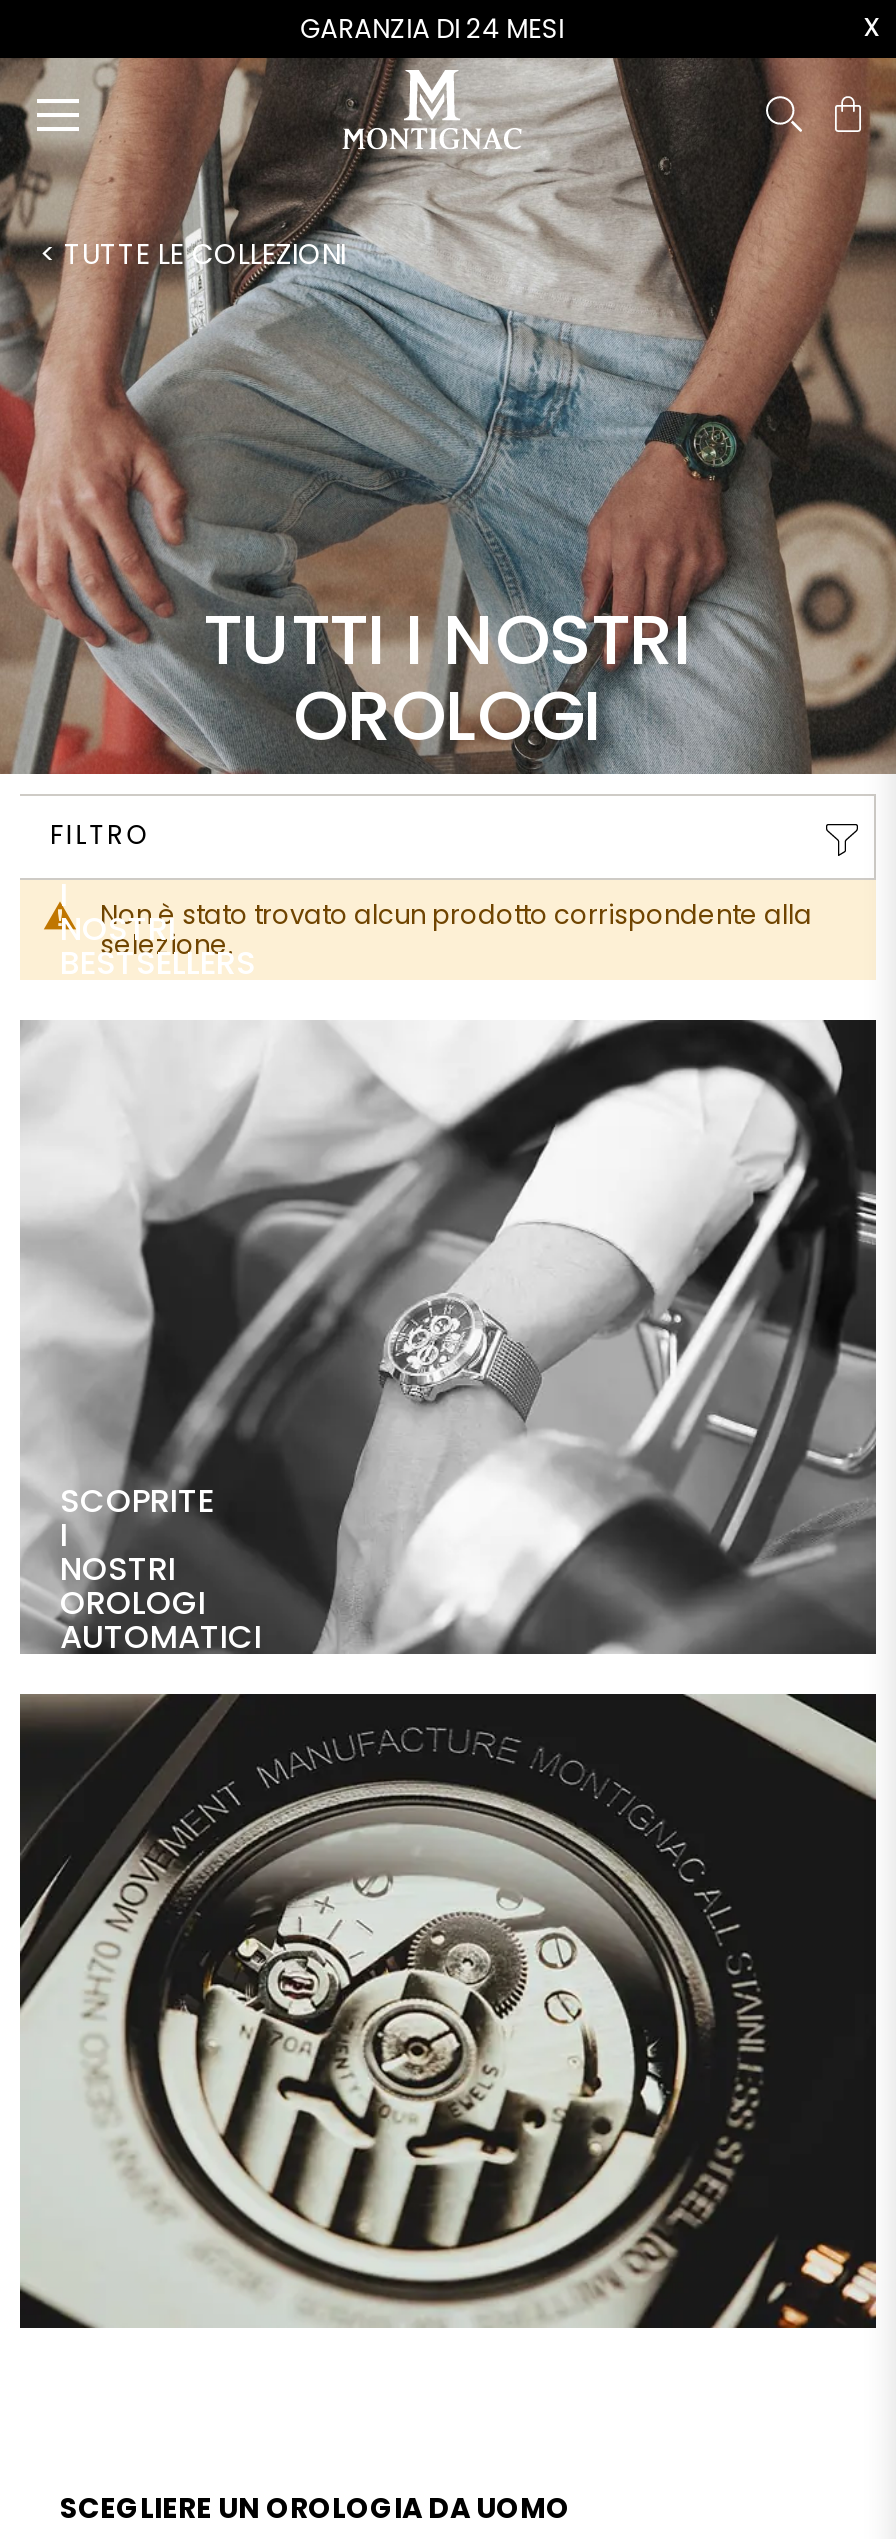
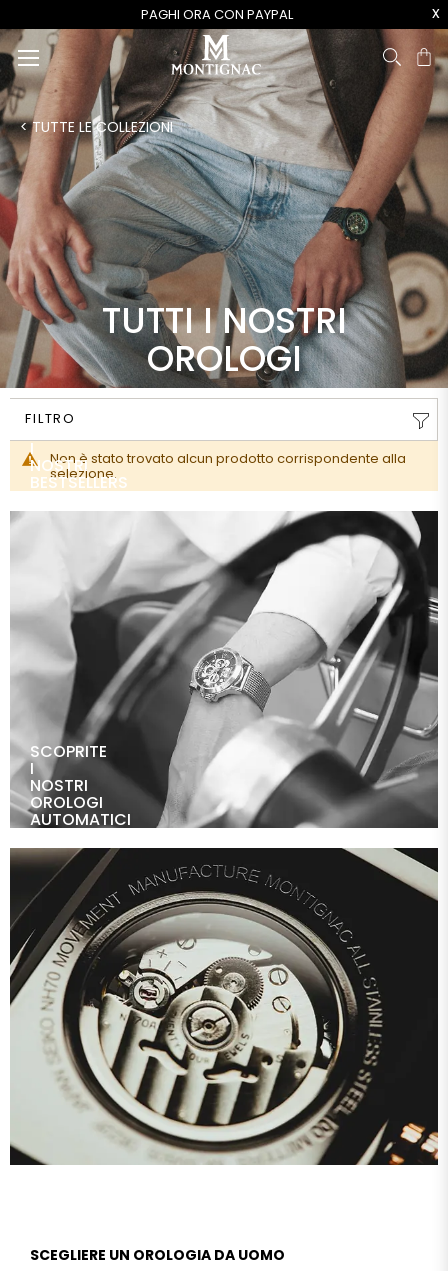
- GARANZIA DI 24 MESI
+ PAGHI ORA CON PAYPAL
